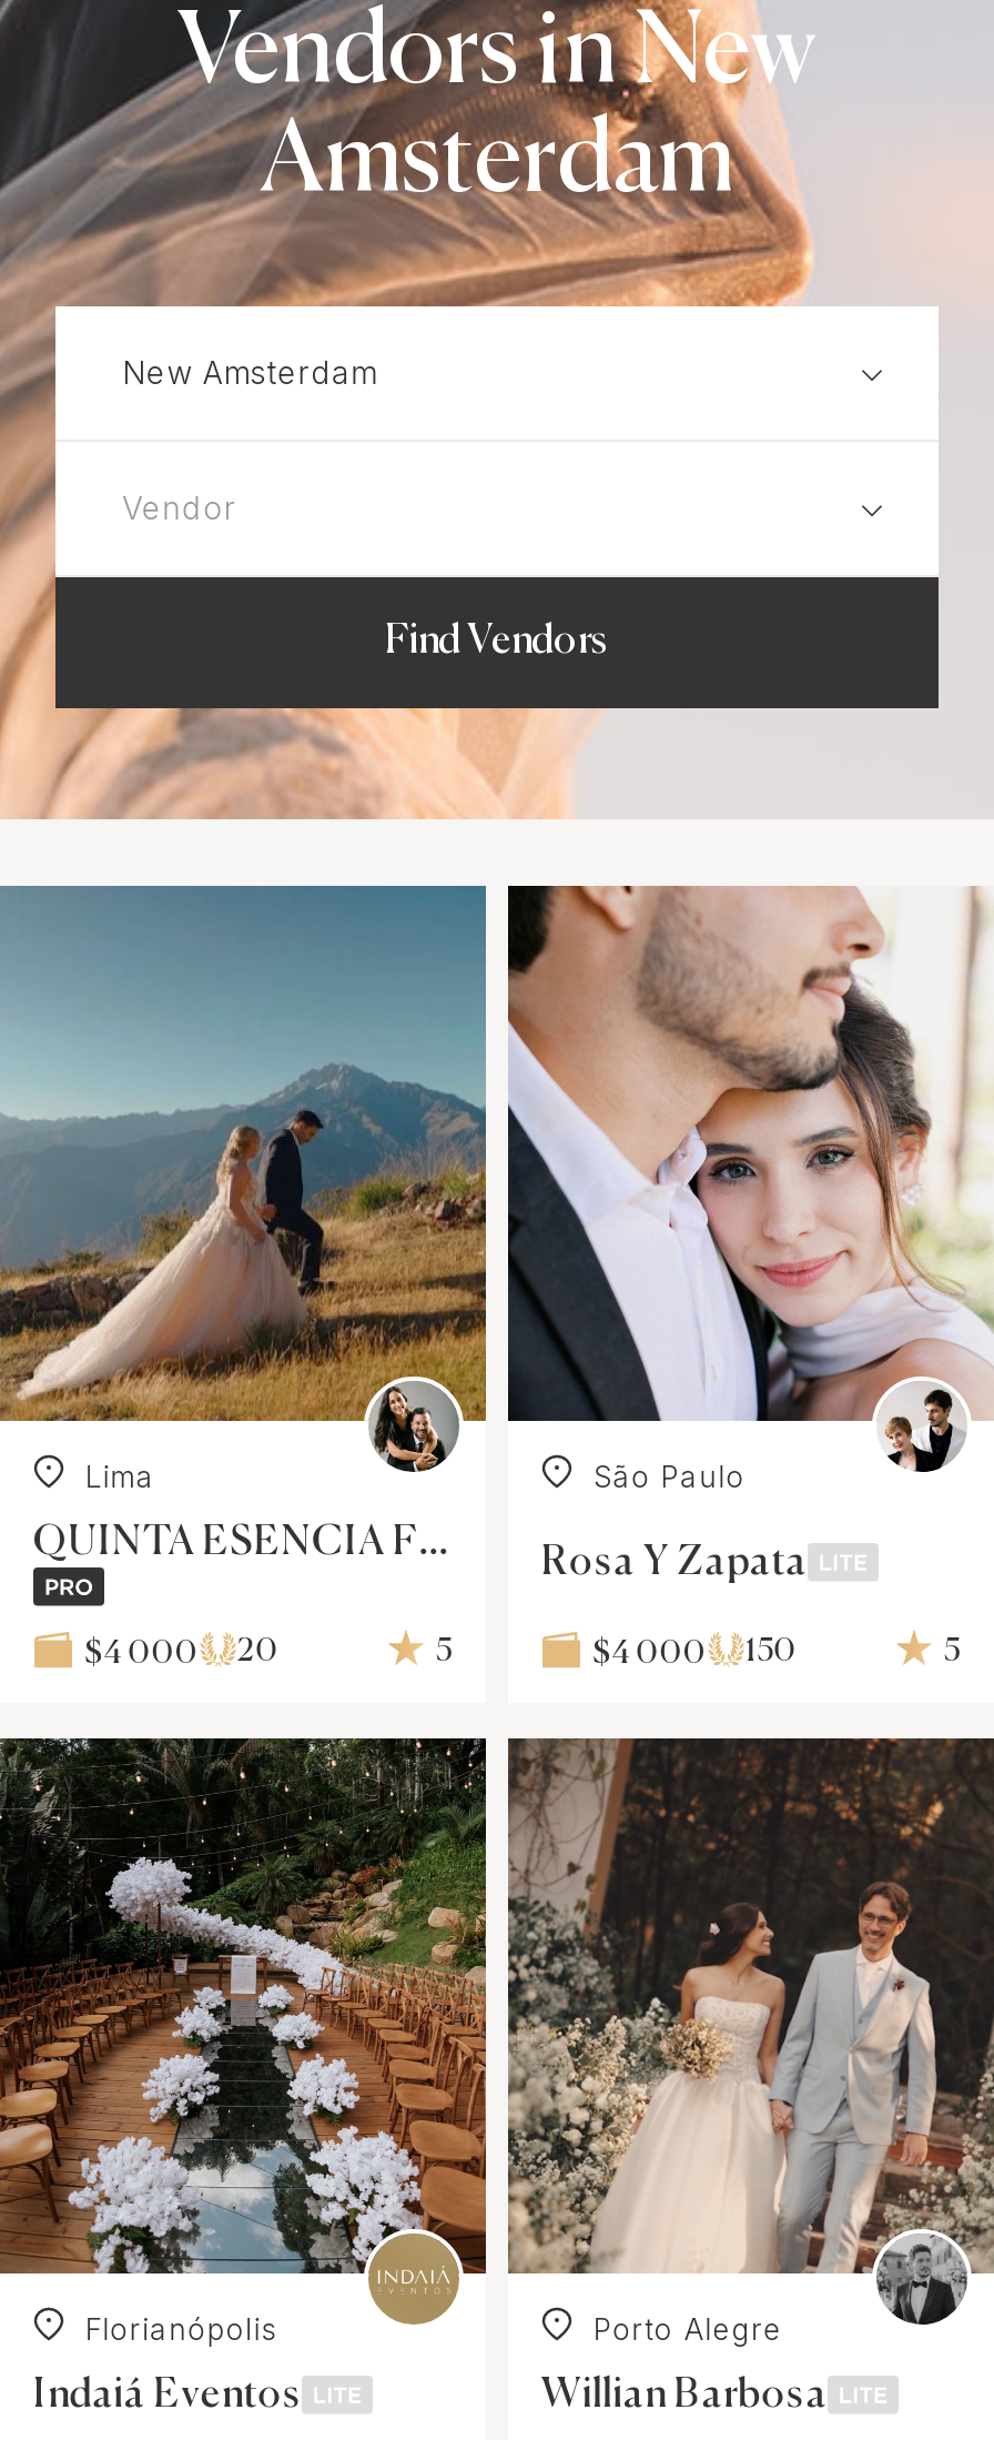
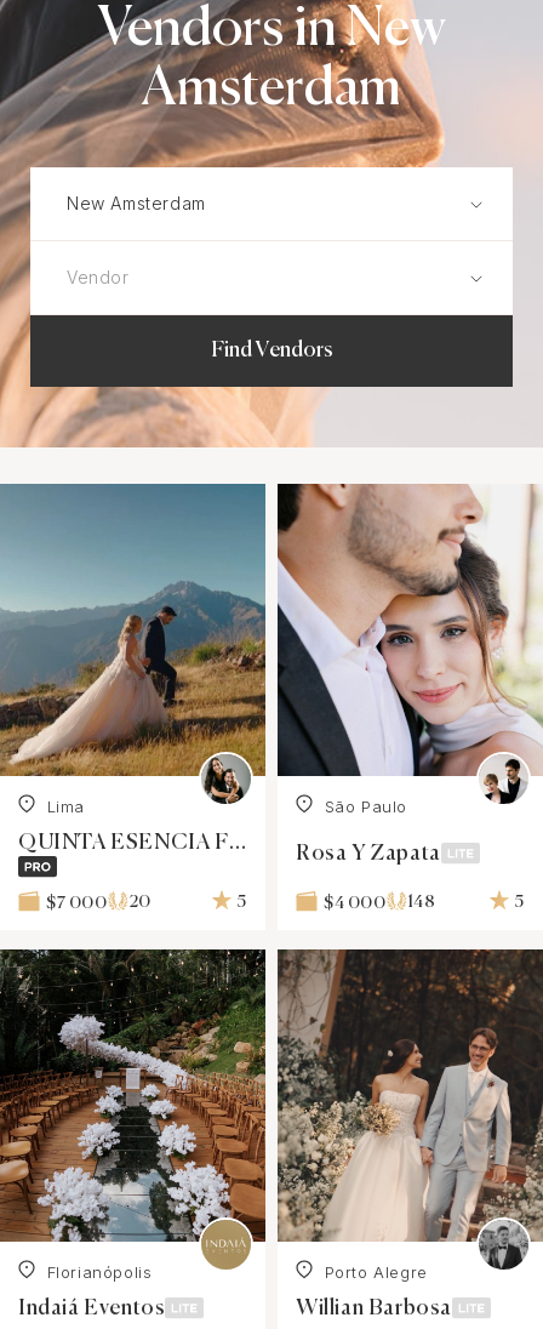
- $4 000 20
+ $7 000 20

- $4 000 150
+ $4 000 148
